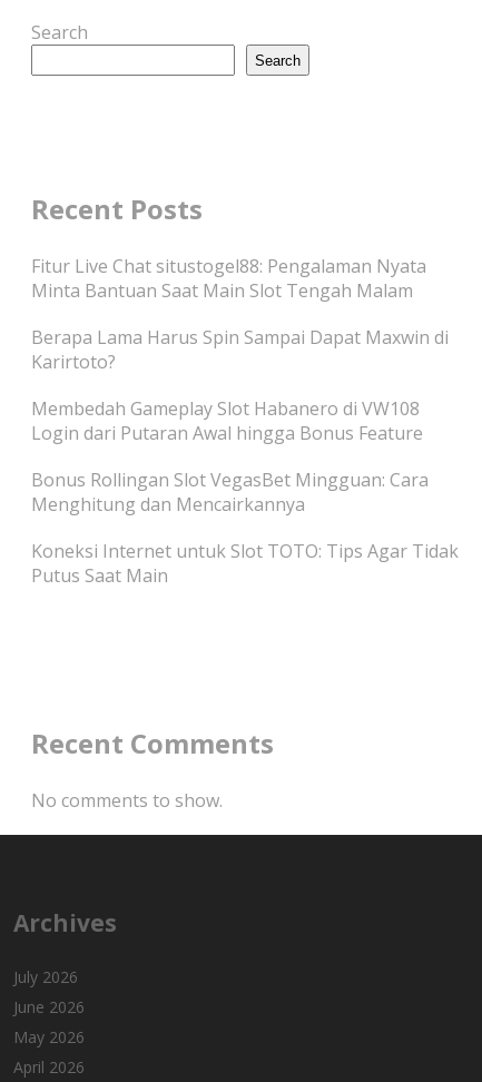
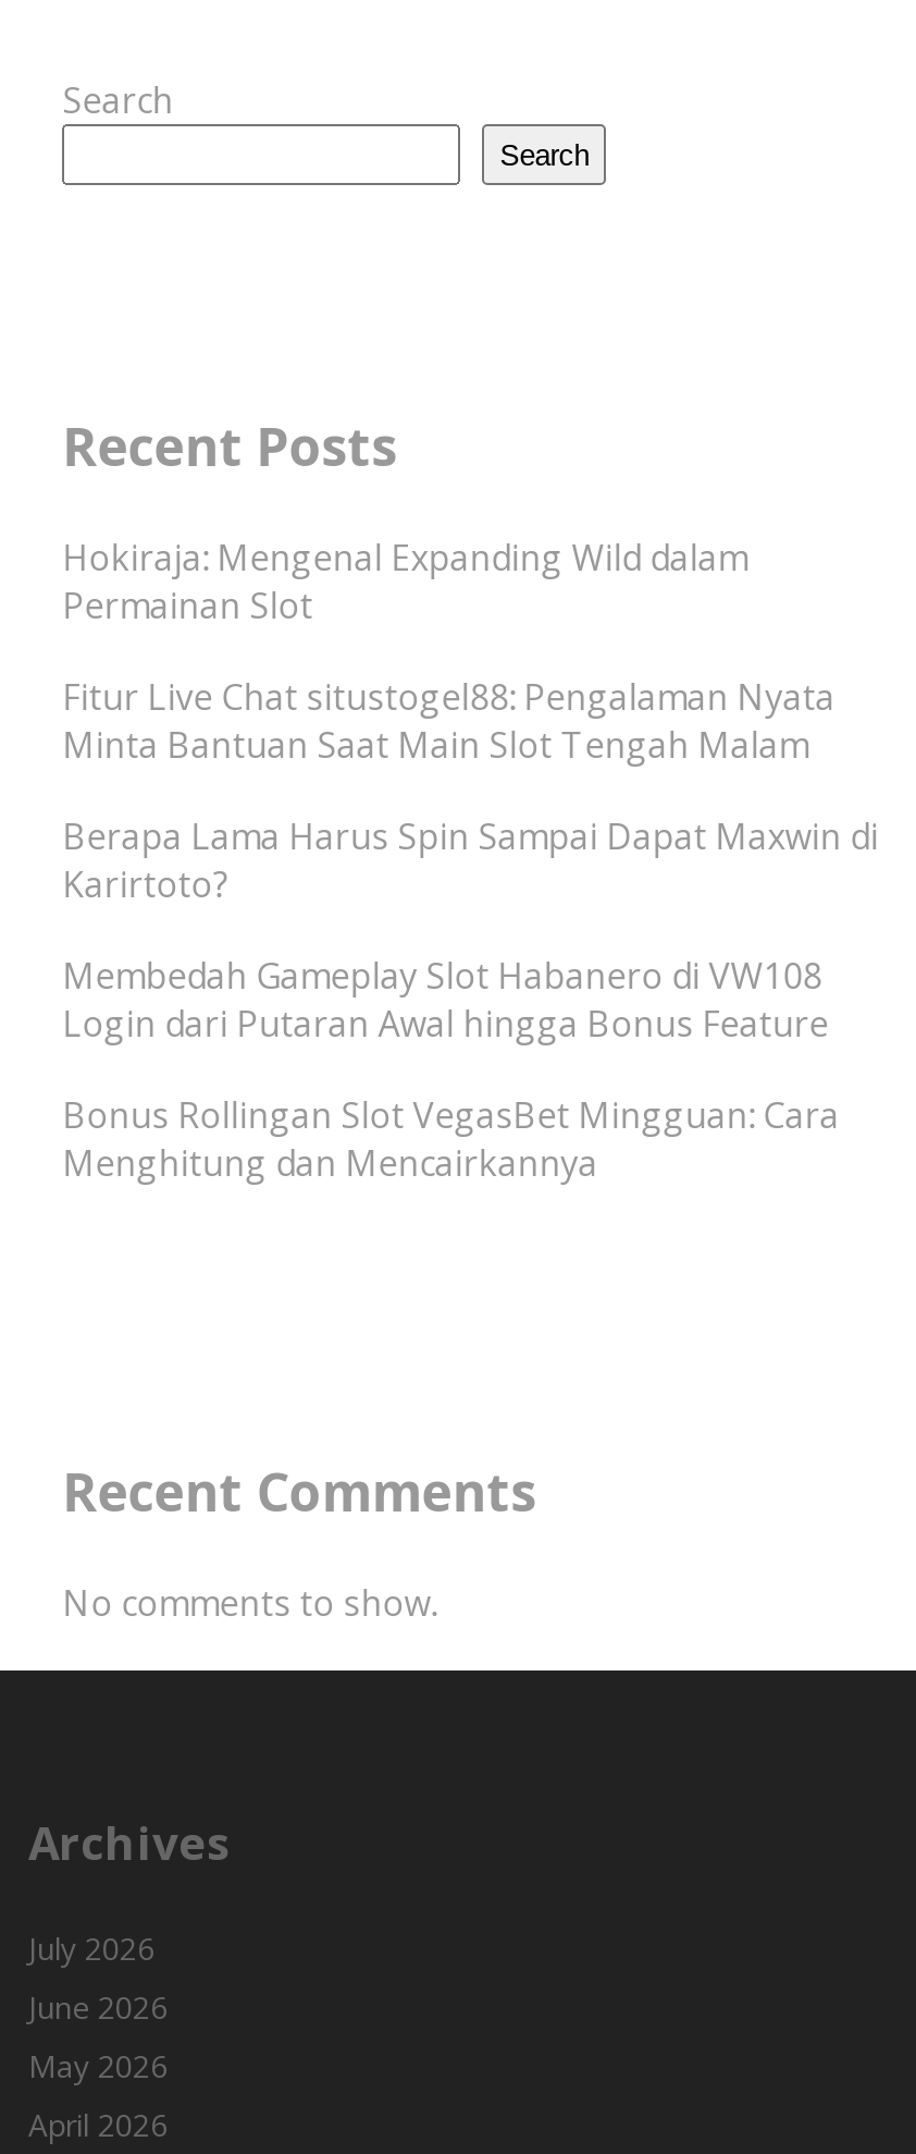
+ Hokiraja: Mengenal Expanding Wild dalam
+ Permainan Slot

moved down: Fitur Live Chat situstogel88: Pengalaman Nyata | Minta Bantuan Saat Main Slot Tengah Malam | Berapa Lama Harus Spin Sampai Dapat Maxwin di | Karirtoto? | Membedah Gameplay Slot Habanero di VW108 | Login dari Putaran Awal hingga Bonus Feature | Bonus Rollingan Slot VegasBet Mingguan: Cara | Menghitung dan Mencairkannya

- Koneksi Internet untuk Slot TOTO: Tips Agar Tidak
- Putus Saat Main
